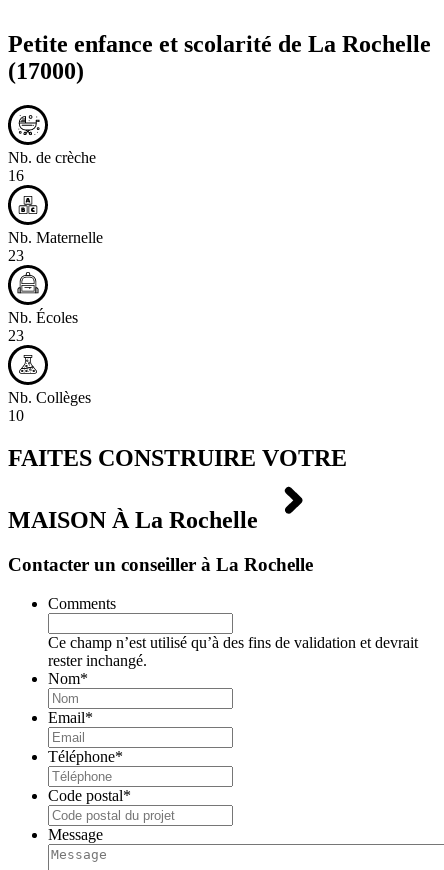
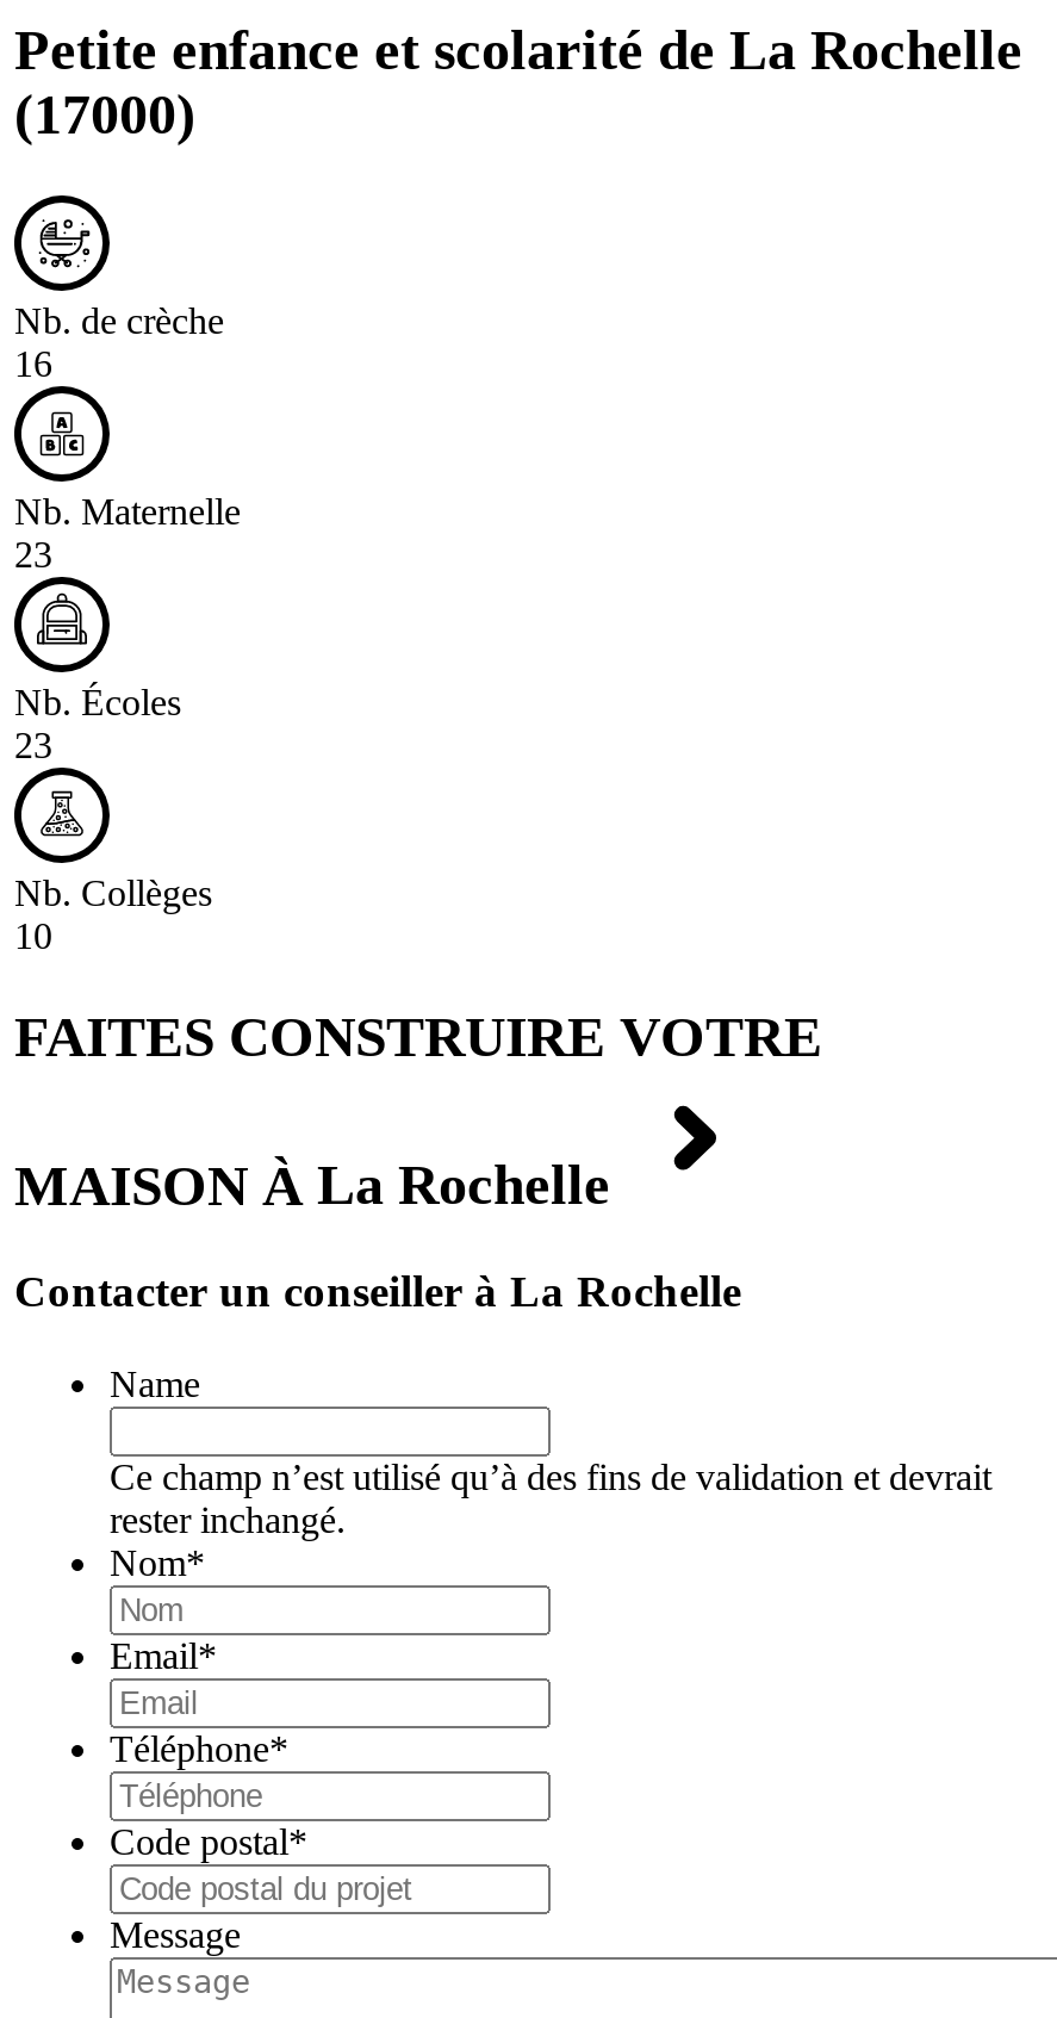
- Comments
+ Name
